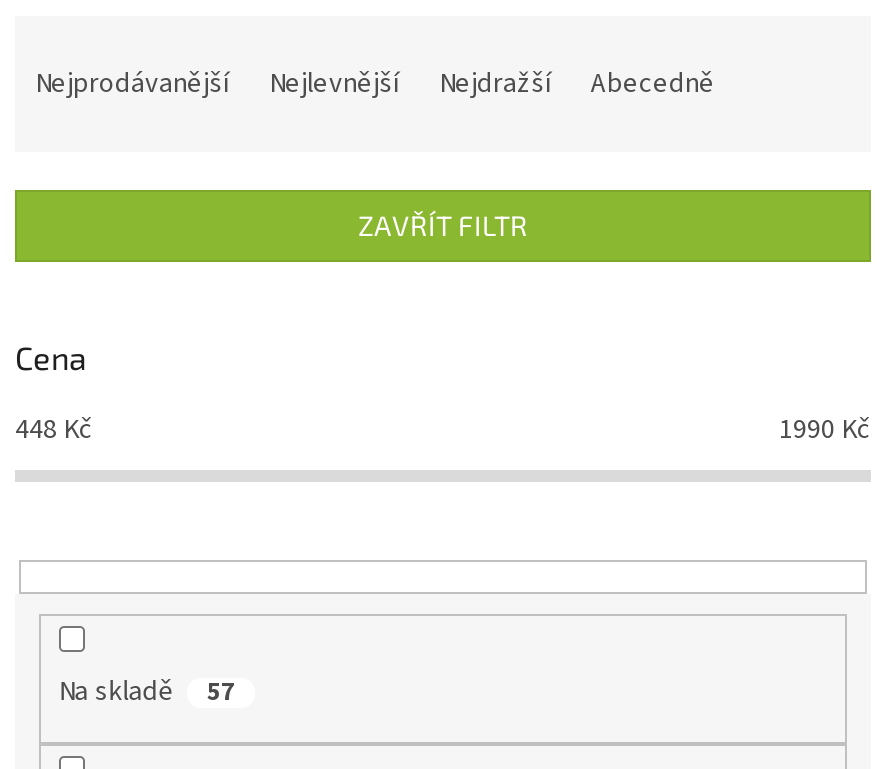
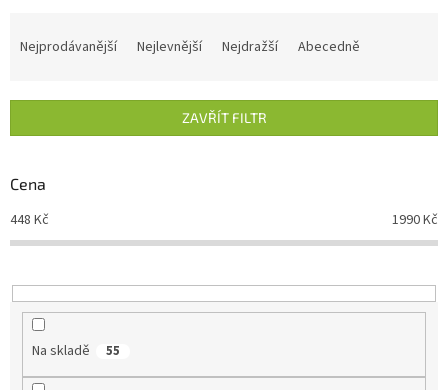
- Na skladě 57
+ Na skladě 55
